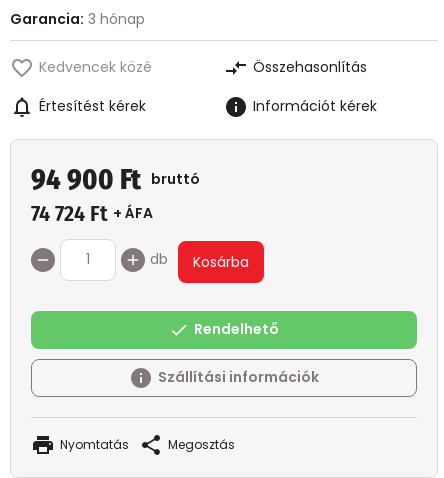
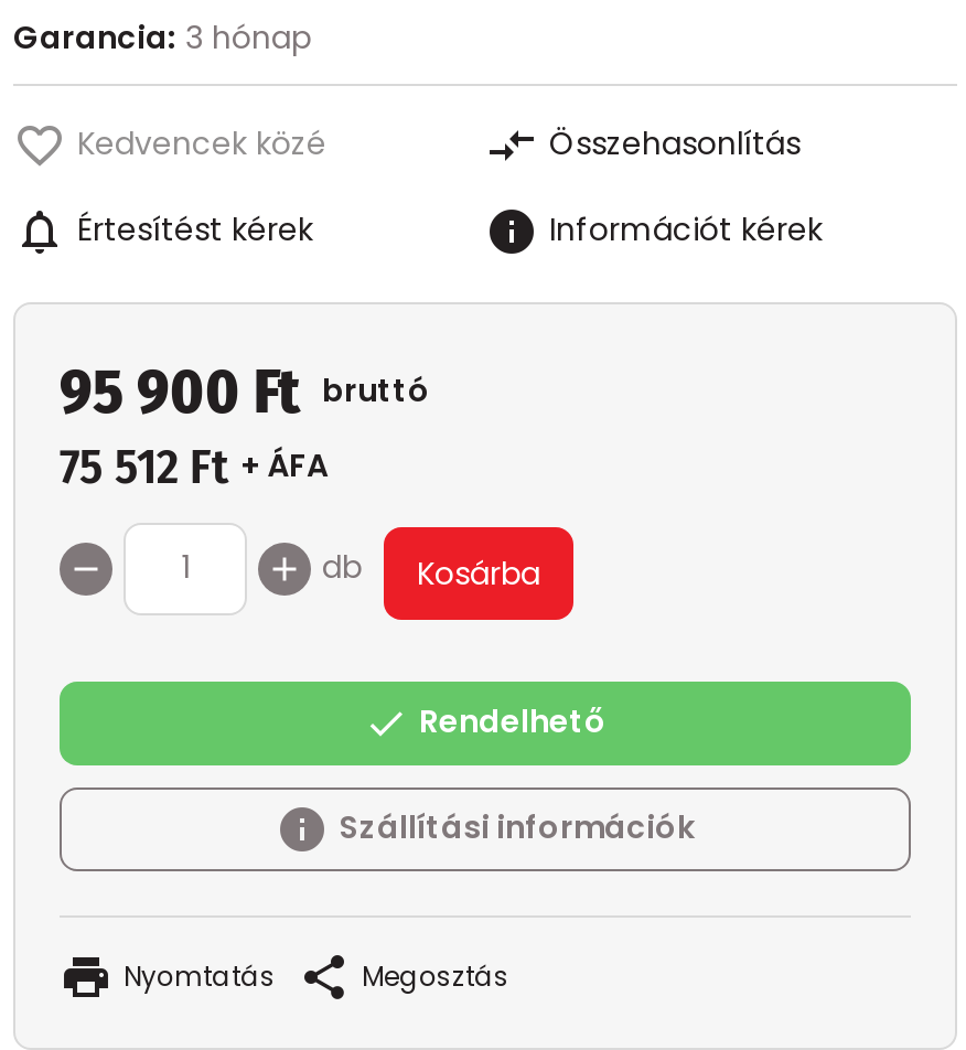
- 94 900 Ft bruttó
+ 95 900 Ft bruttó

- 74 724 Ft + ÁFA
+ 75 512 Ft + ÁFA
